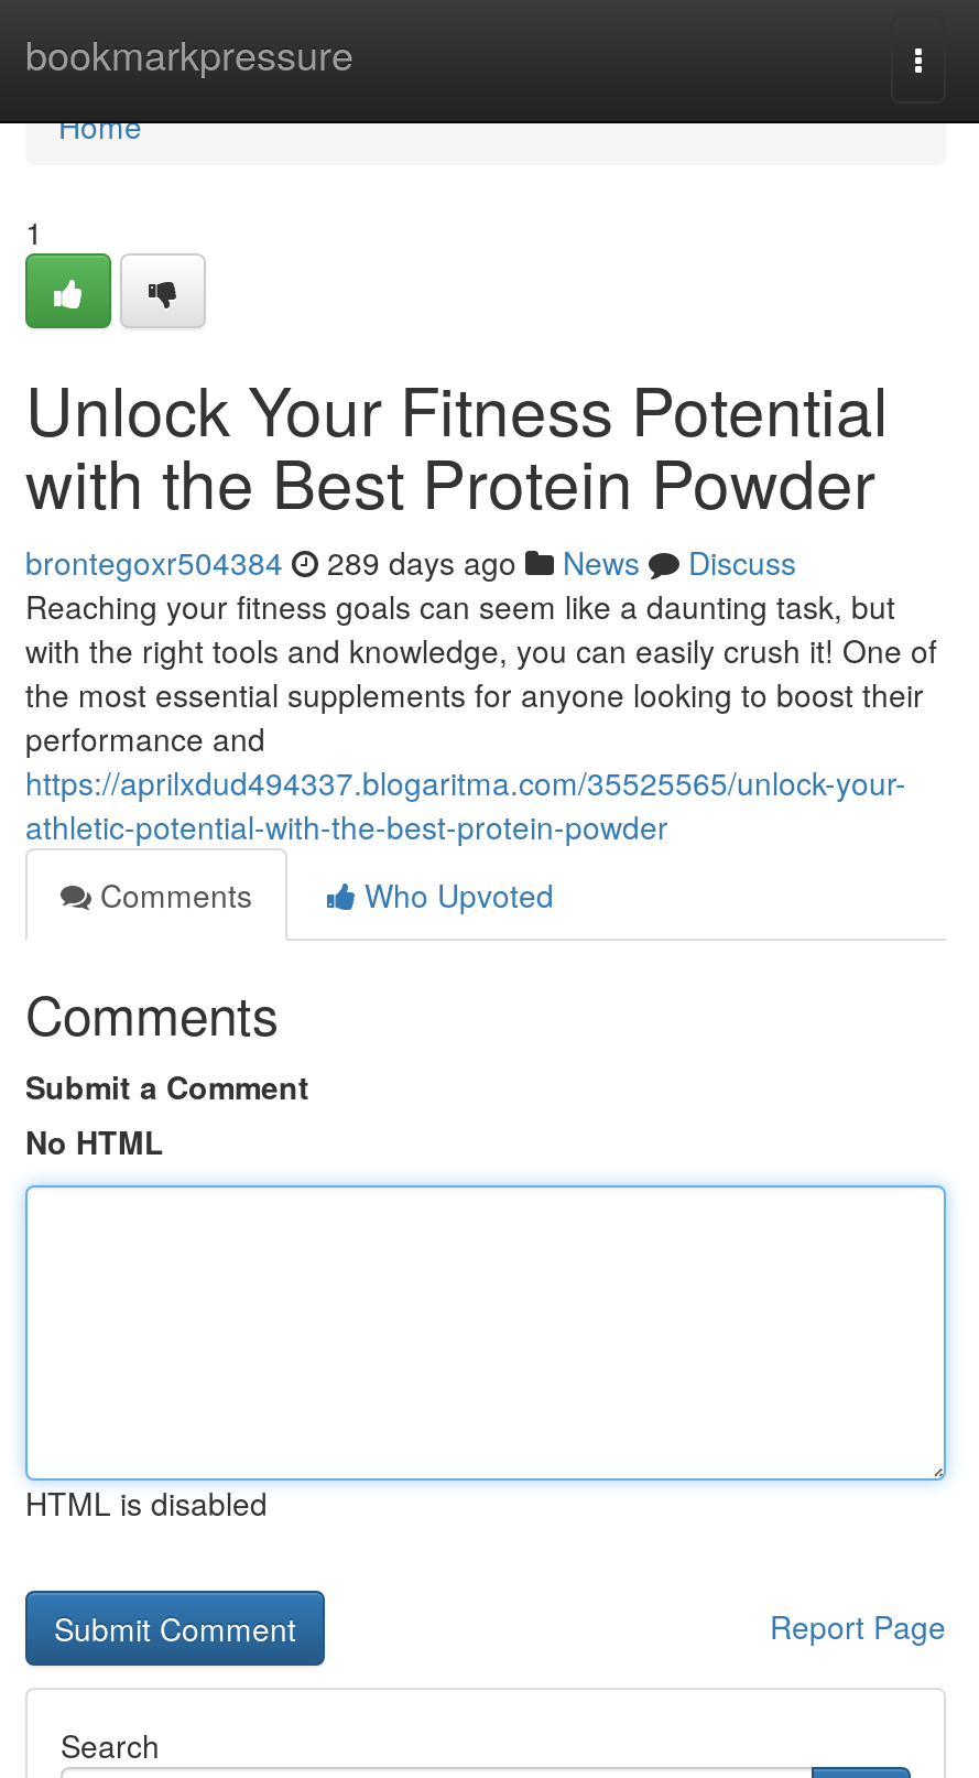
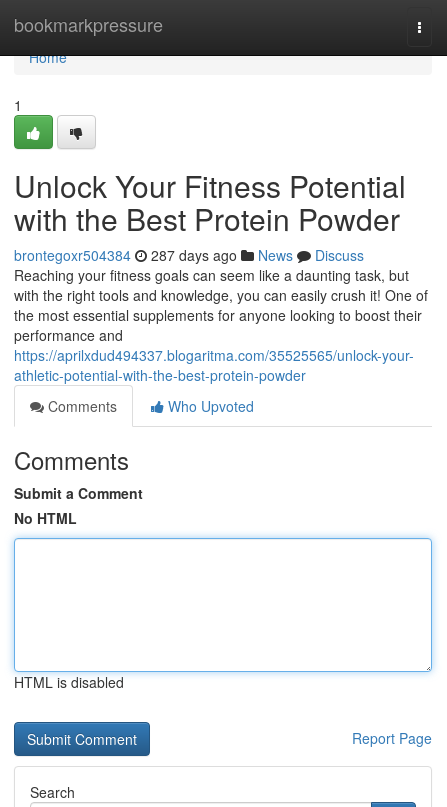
- brontegoxr504384 289 days ago News Discuss
+ brontegoxr504384 287 days ago News Discuss
